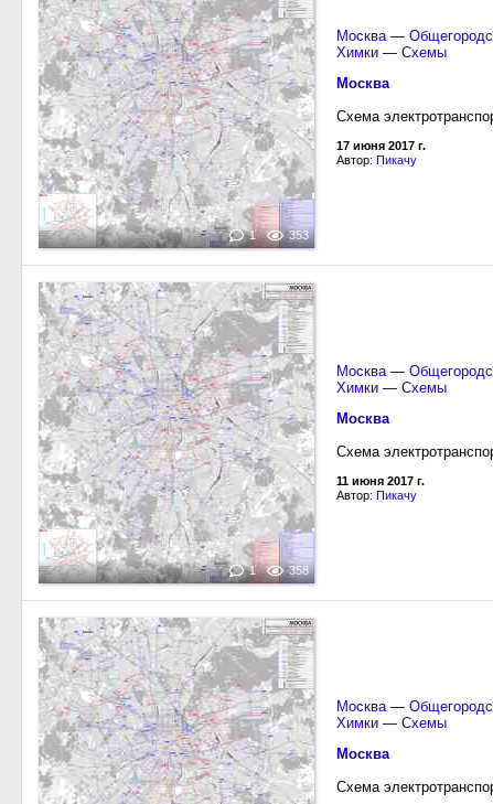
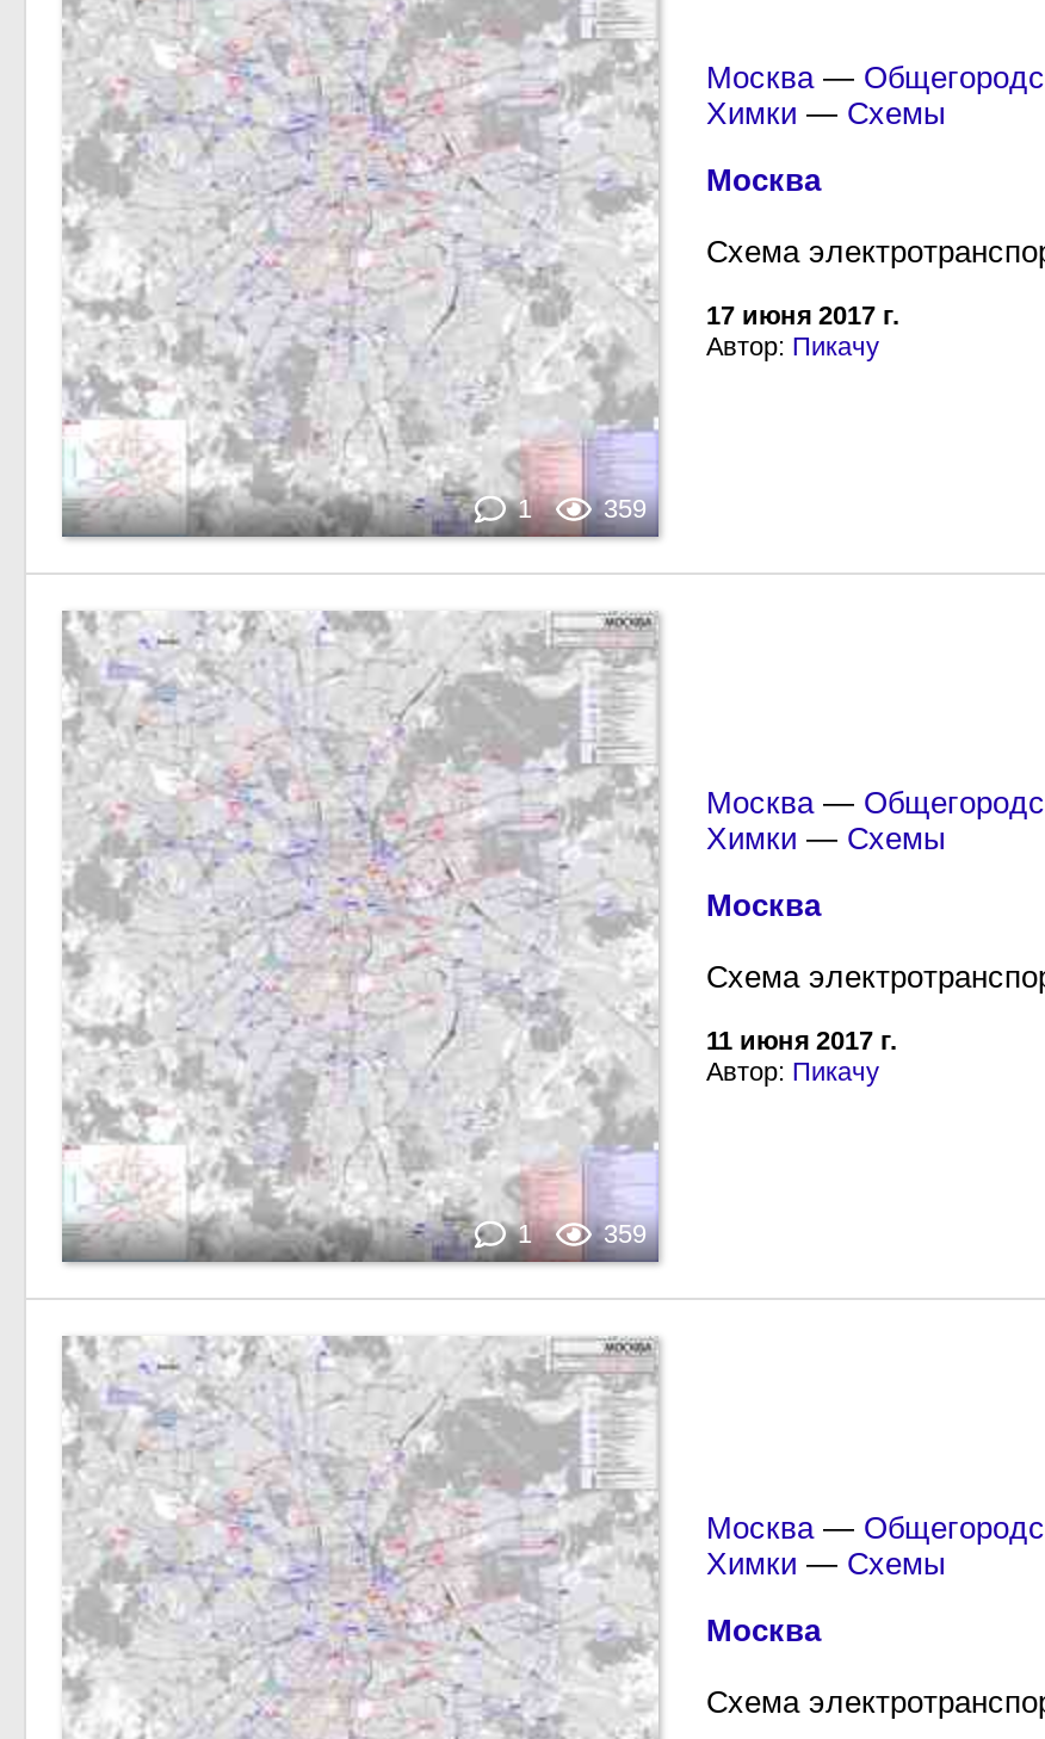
- 353
+ 359

- 358
+ 359
